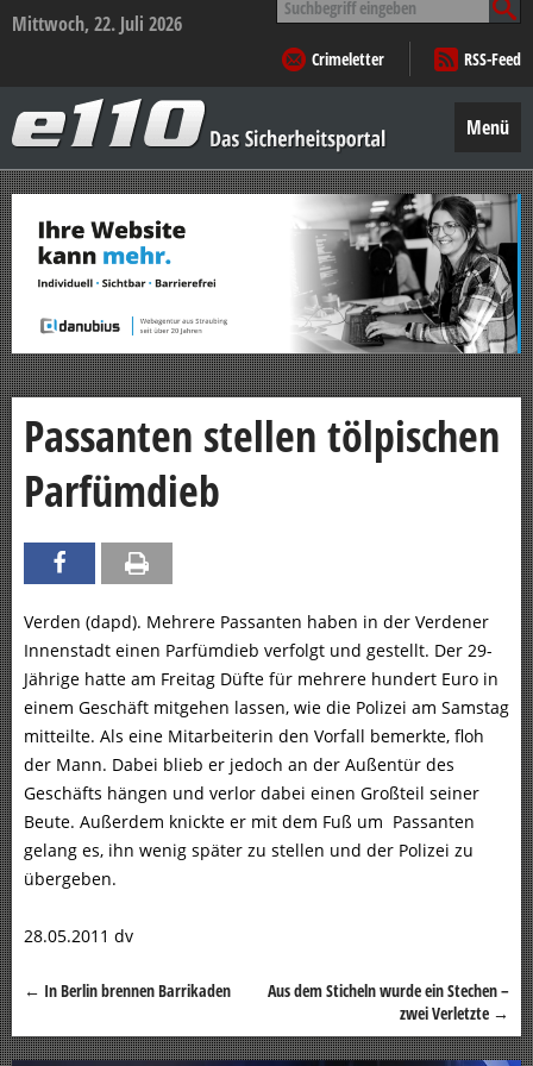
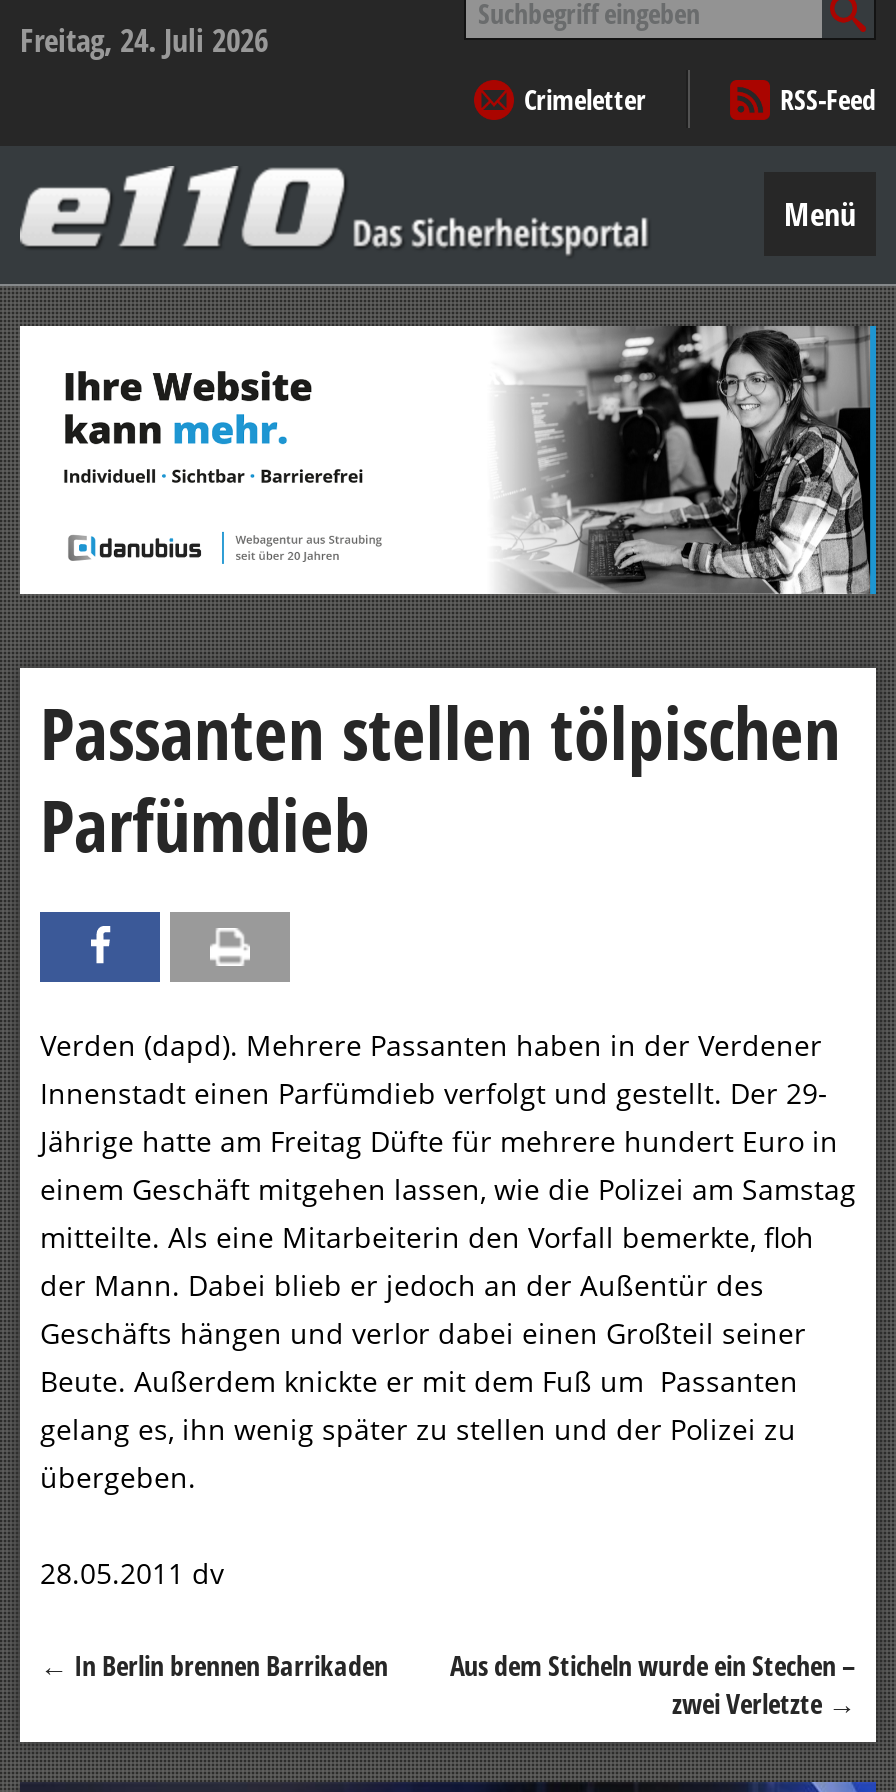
- Mittwoch, 22. Juli 2026
+ Freitag, 24. Juli 2026
